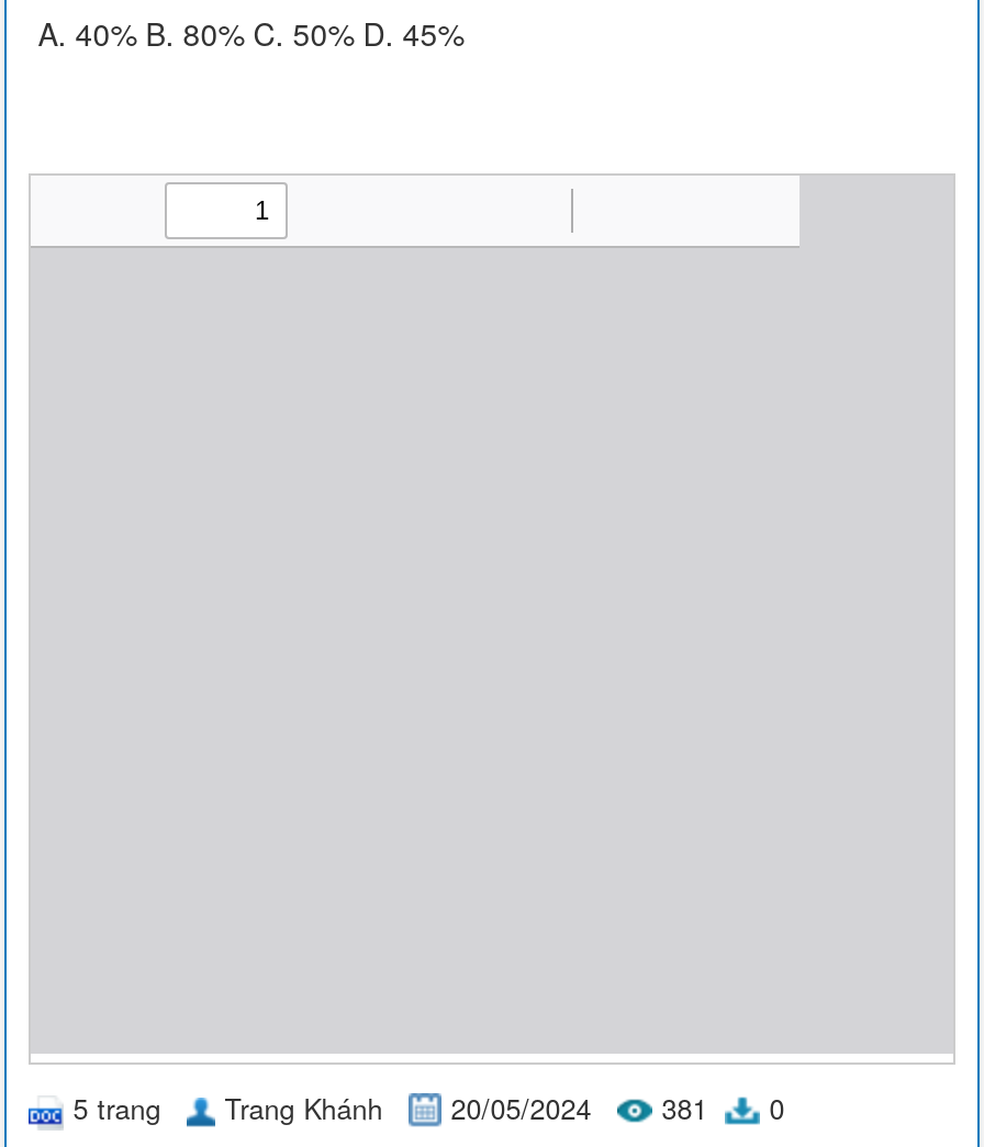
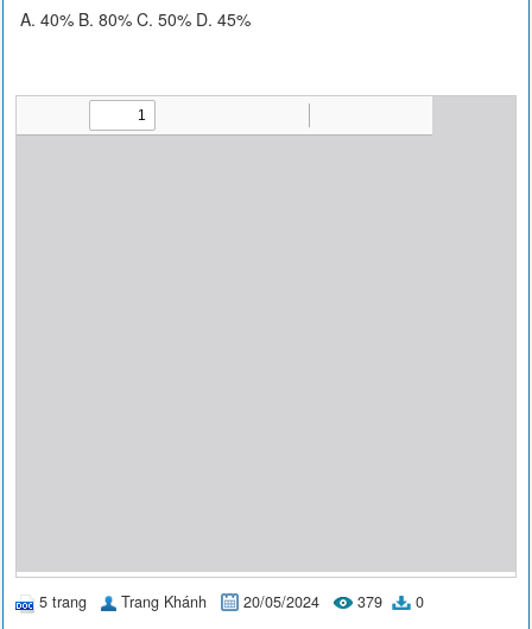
- 5 trang Trang Khánh 20/05/2024 381 0
+ 5 trang Trang Khánh 20/05/2024 379 0
